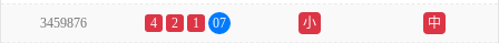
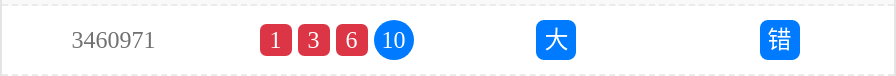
- 3459876
- 4
- 2
+ 3460971

- 07
- 小
- 中
+ 3
+ 6
+ 10
+ 大
+ 错
